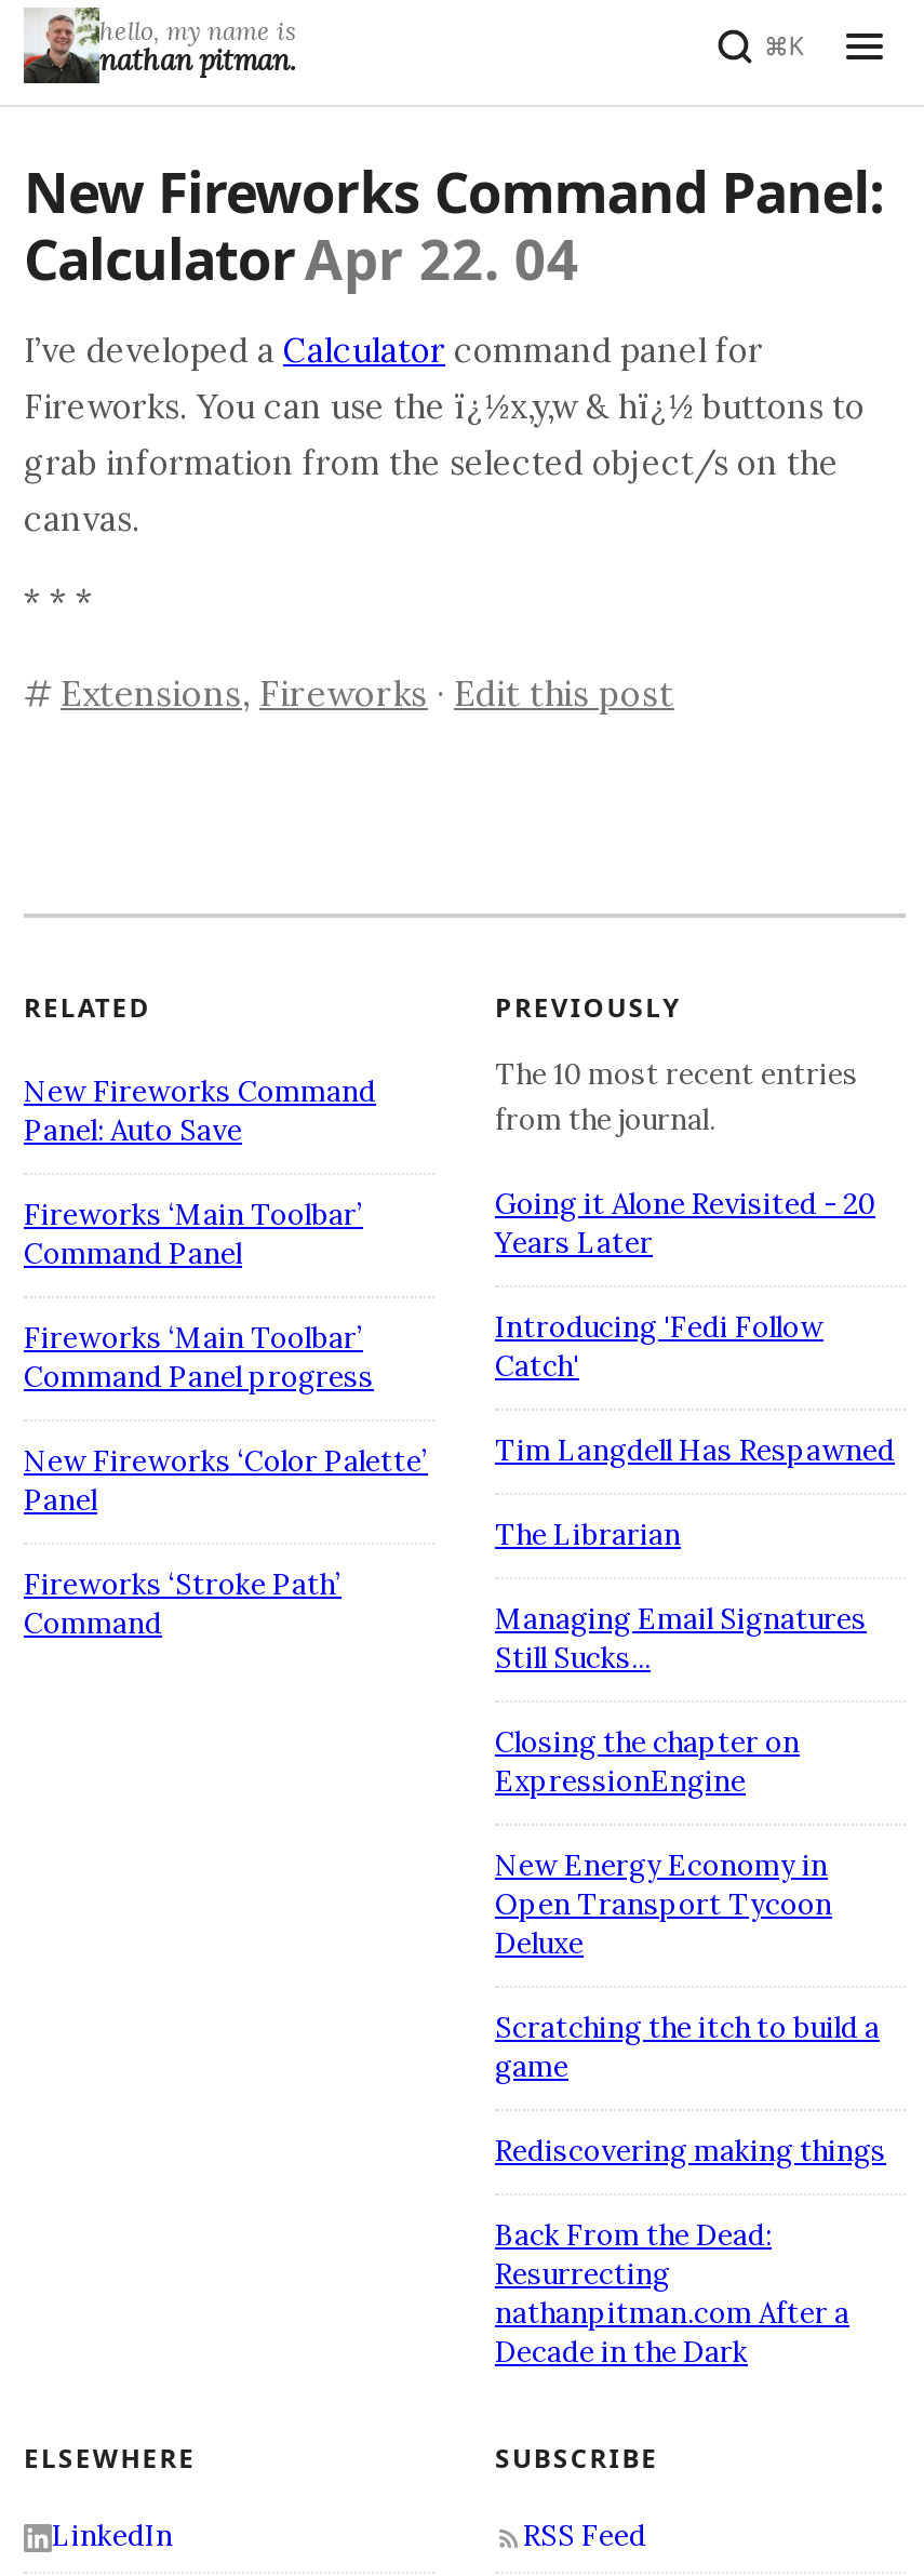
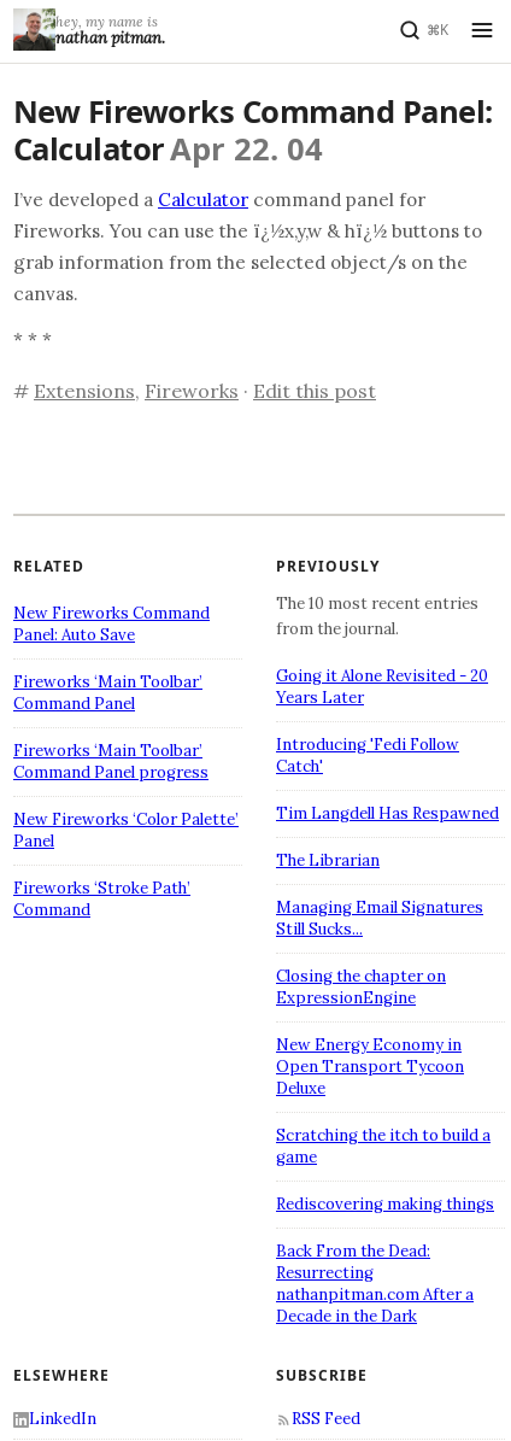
- hello, my name is
+ hey, my name is
